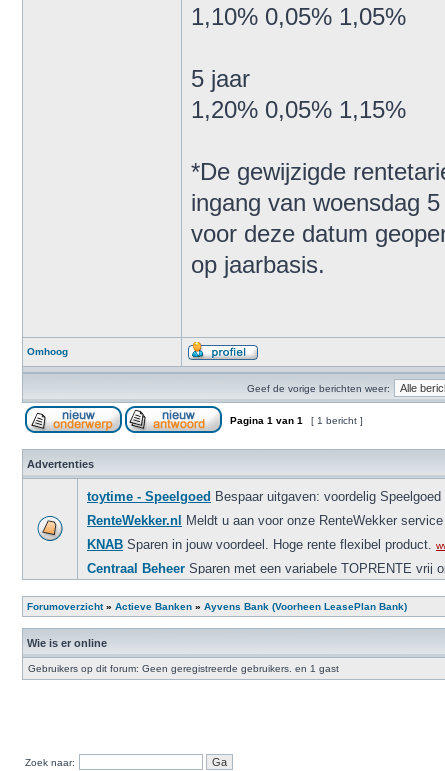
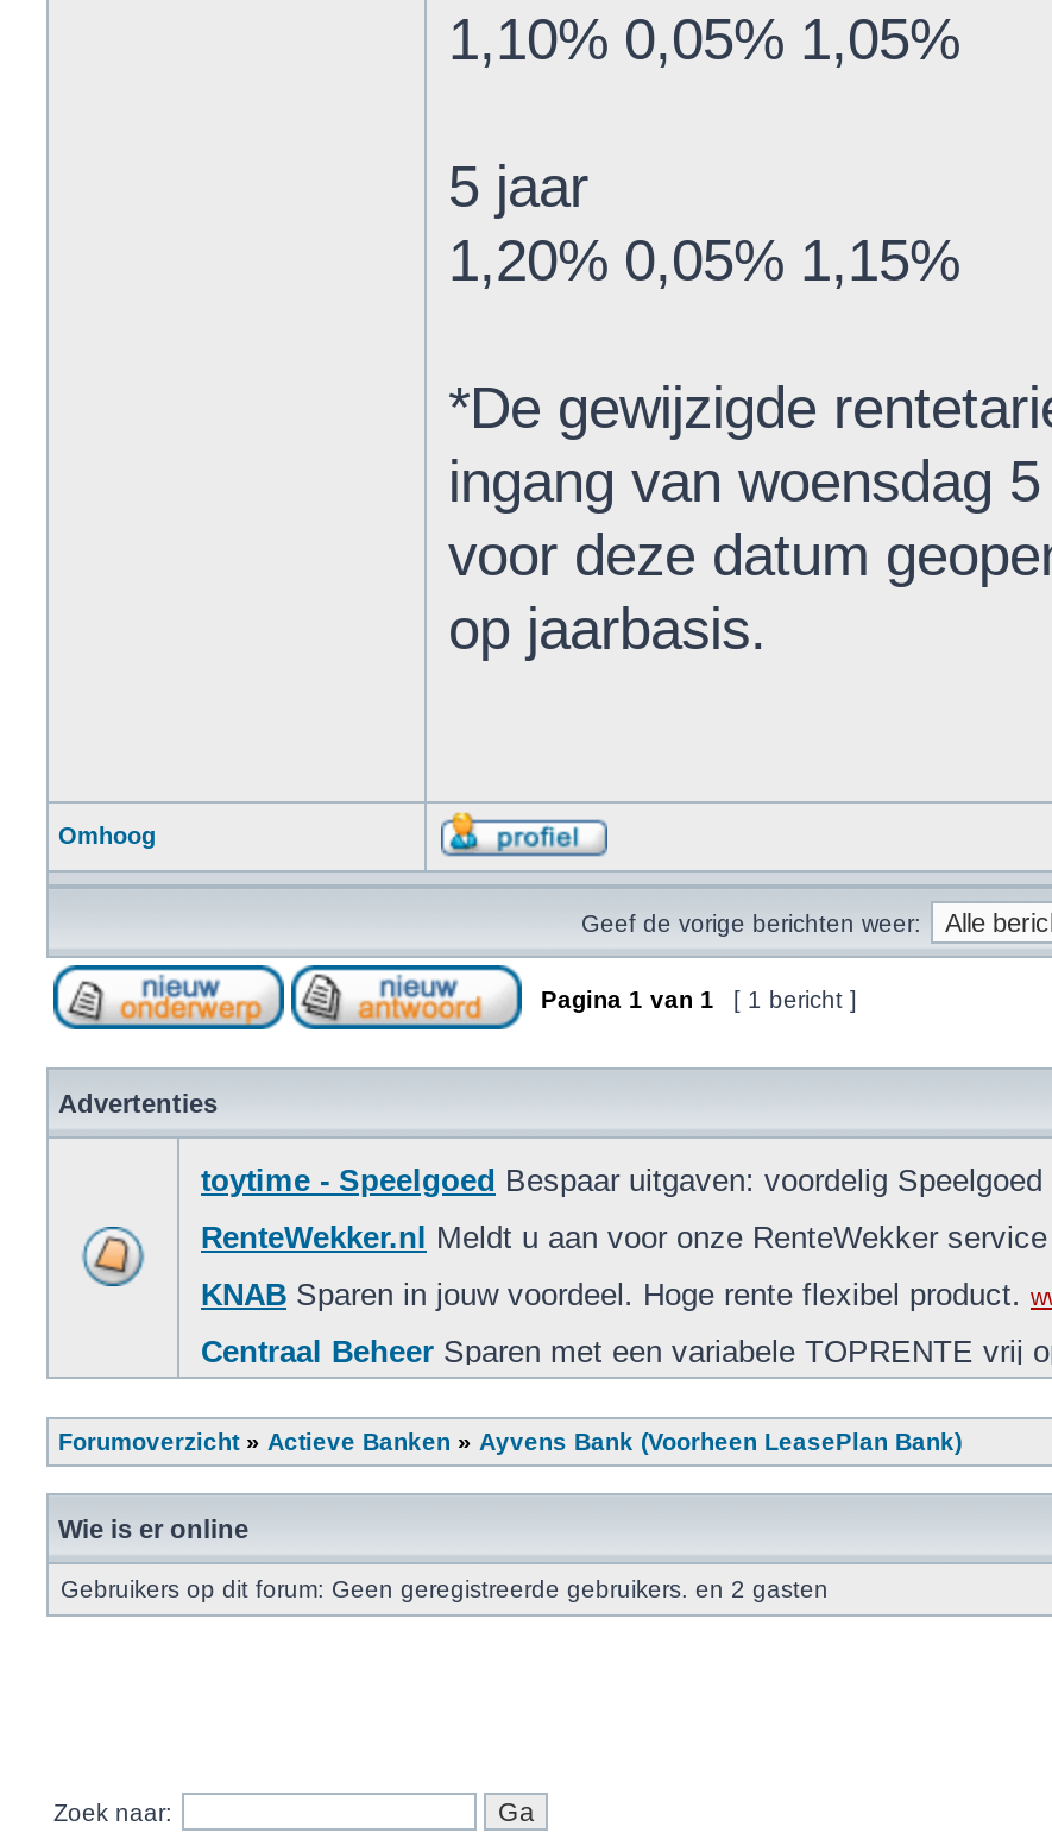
- Gebruikers op dit forum: Geen geregistreerde gebruikers. en 1 gast
+ Gebruikers op dit forum: Geen geregistreerde gebruikers. en 2 gasten
